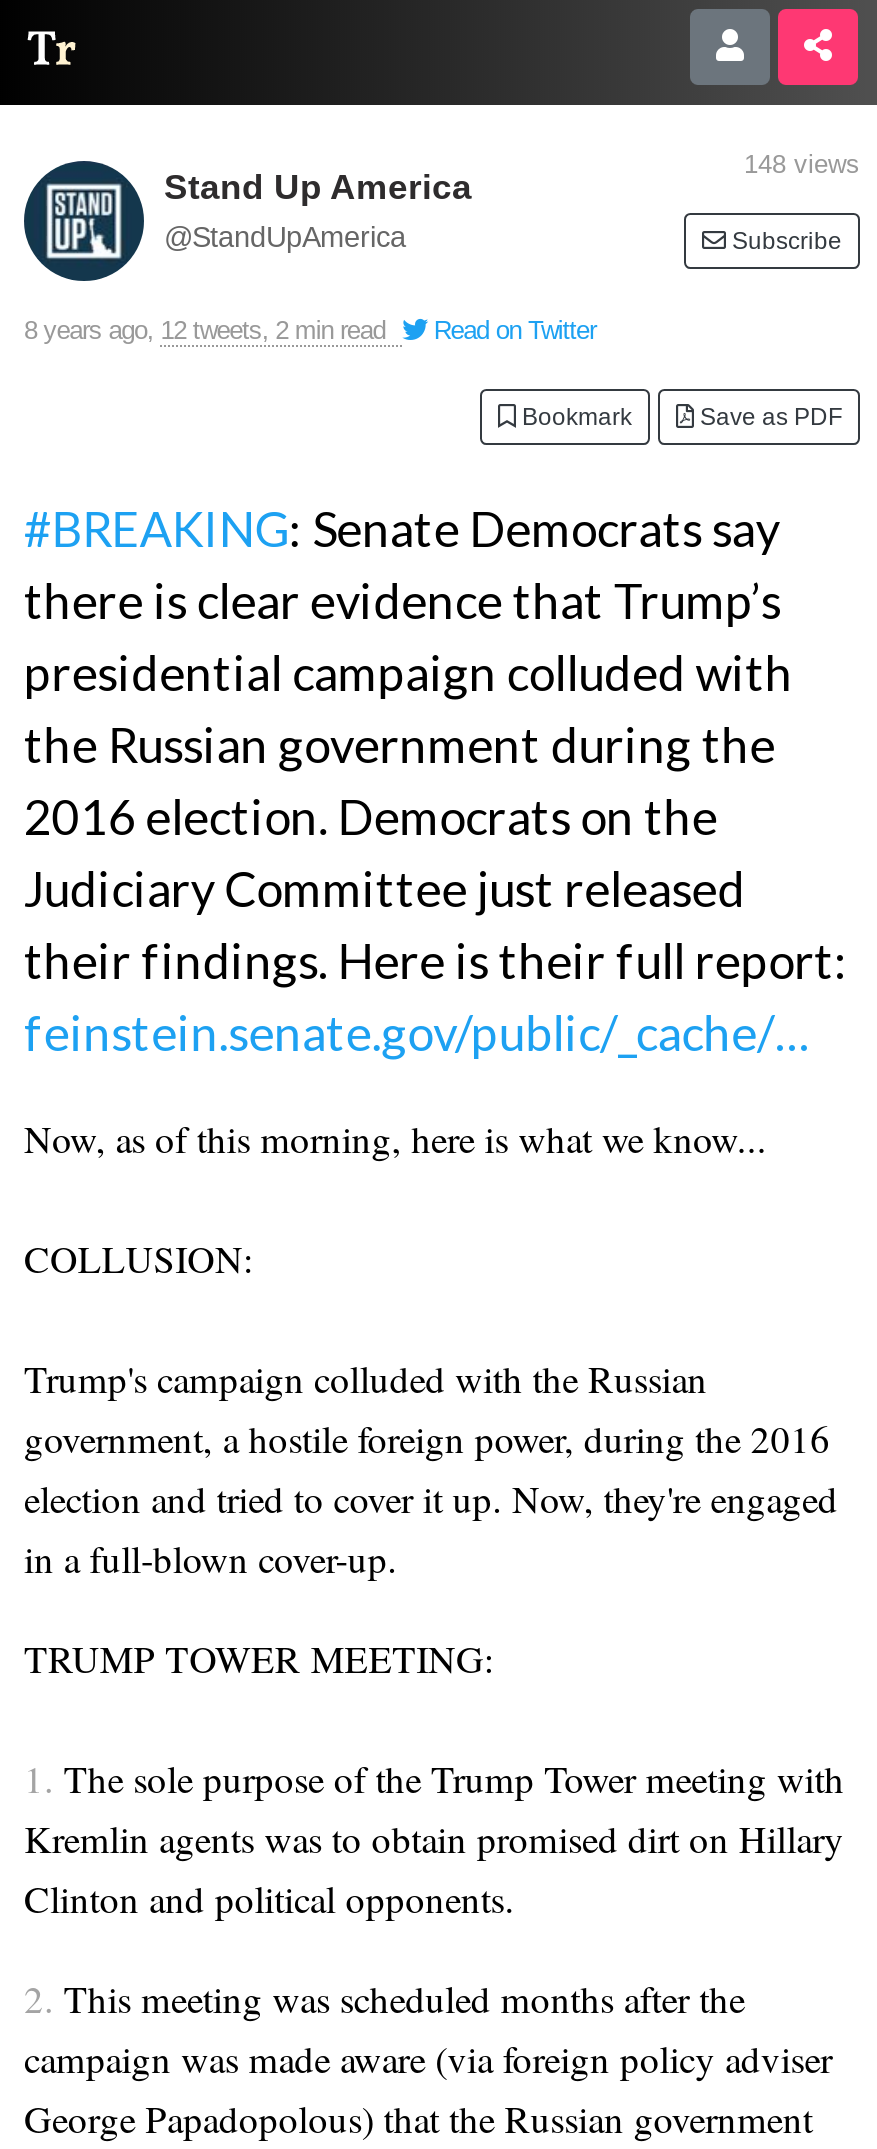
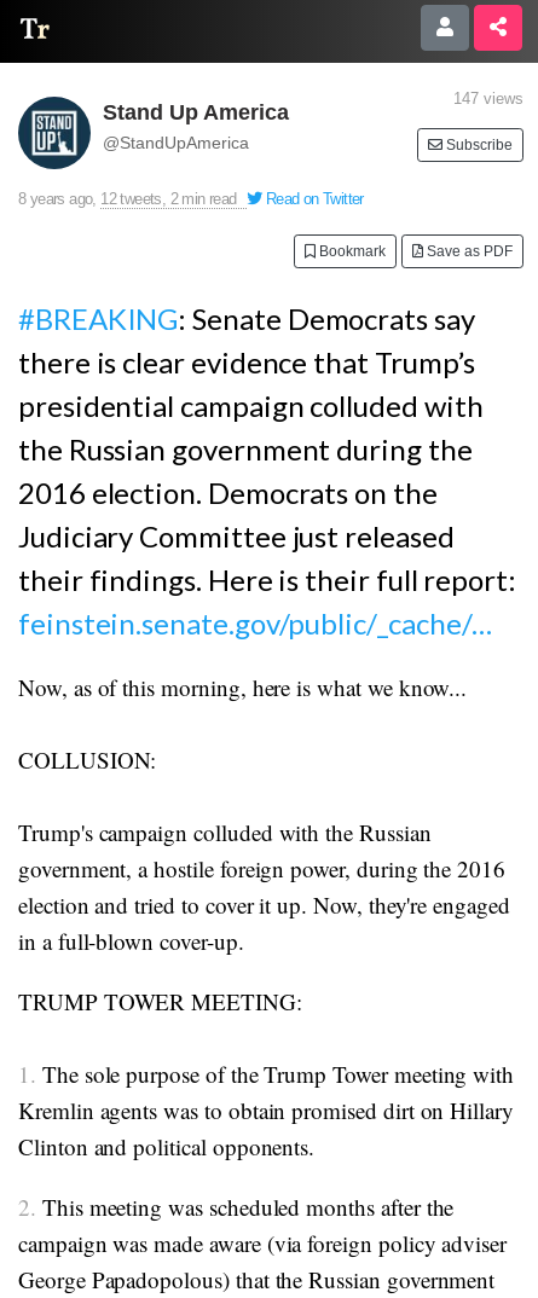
- 148 views
+ 147 views
